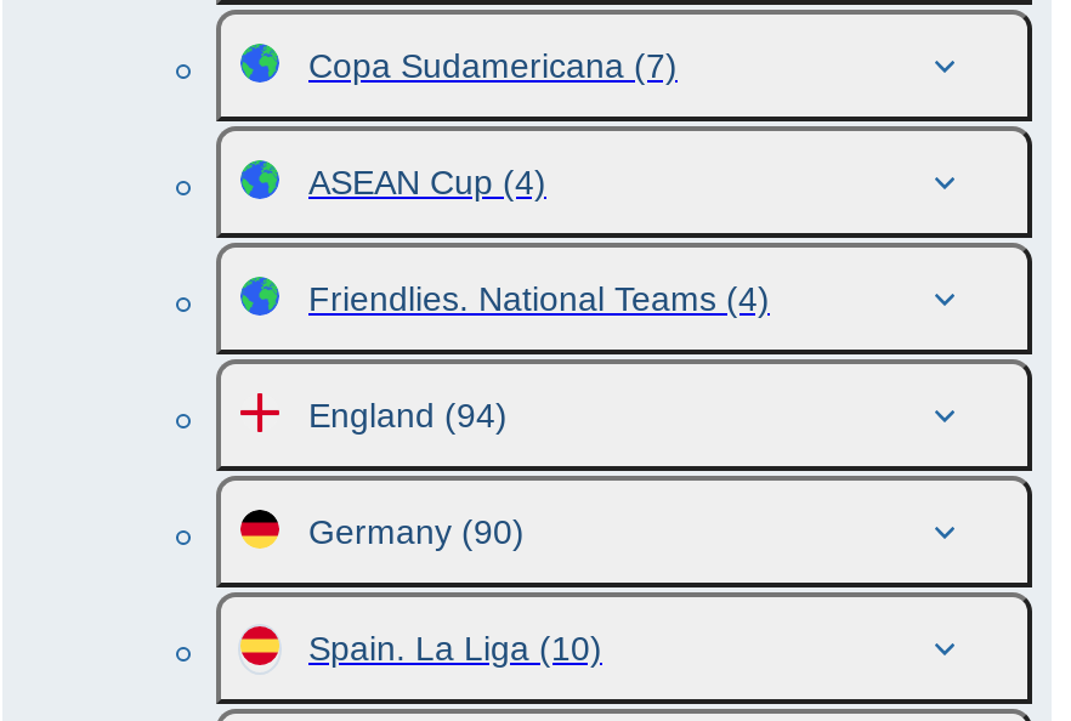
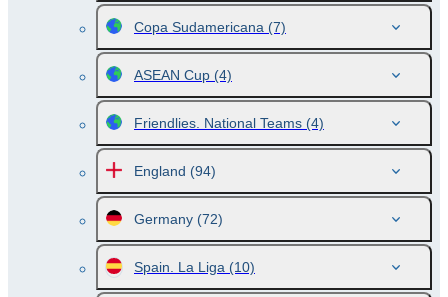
- Germany (90)
+ Germany (72)
